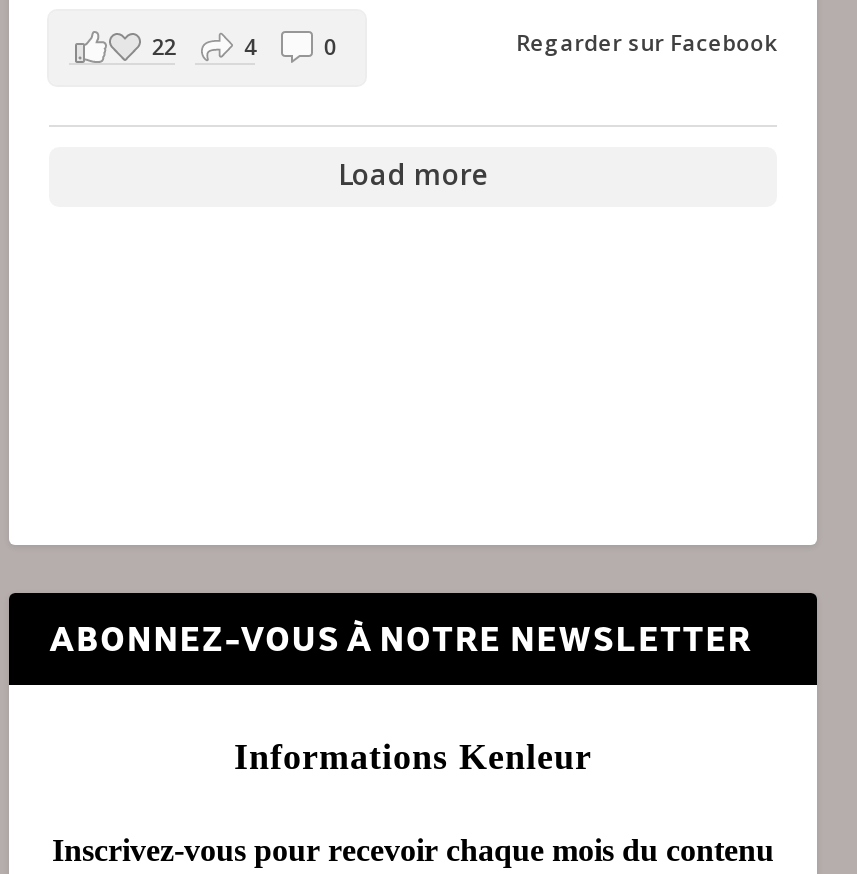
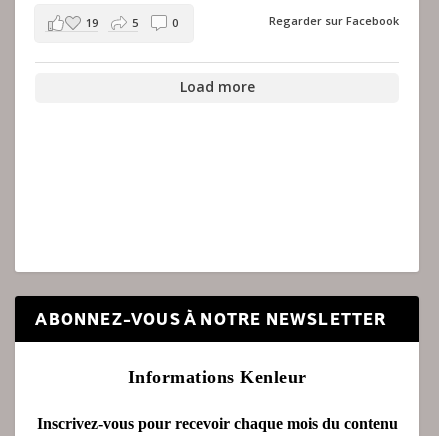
- 22
+ 19

- 4
+ 5
